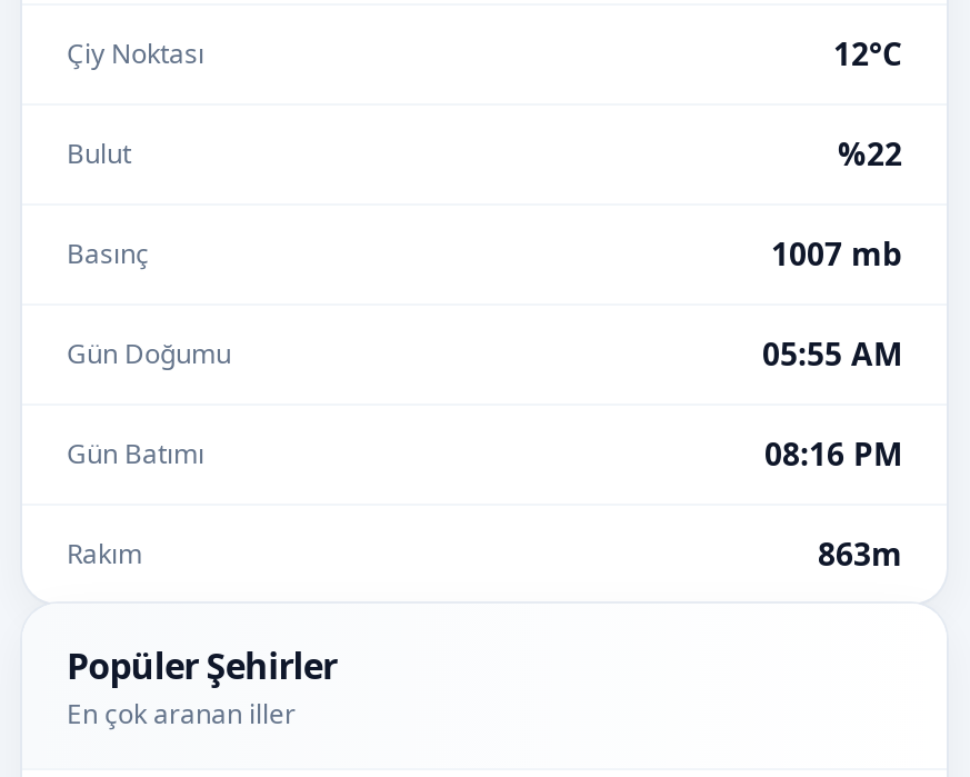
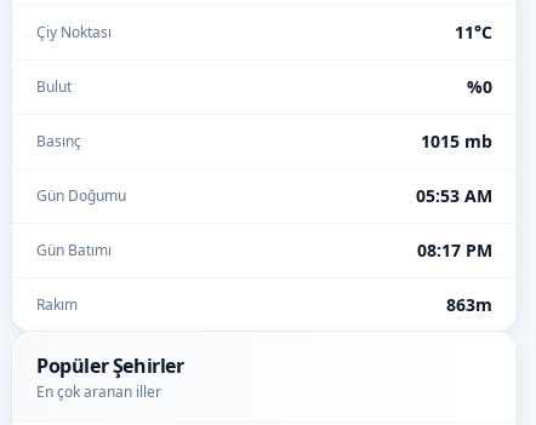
- 12°C
+ 11°C

- %22
+ %0

- 1007 mb
+ 1015 mb

- 05:55 AM
+ 05:53 AM

- 08:16 PM
+ 08:17 PM
